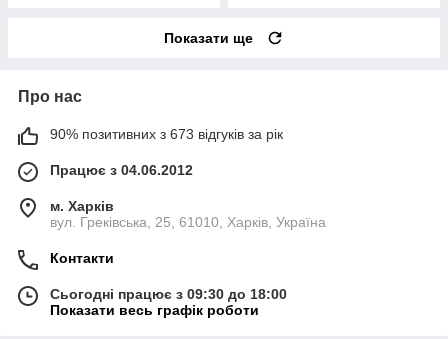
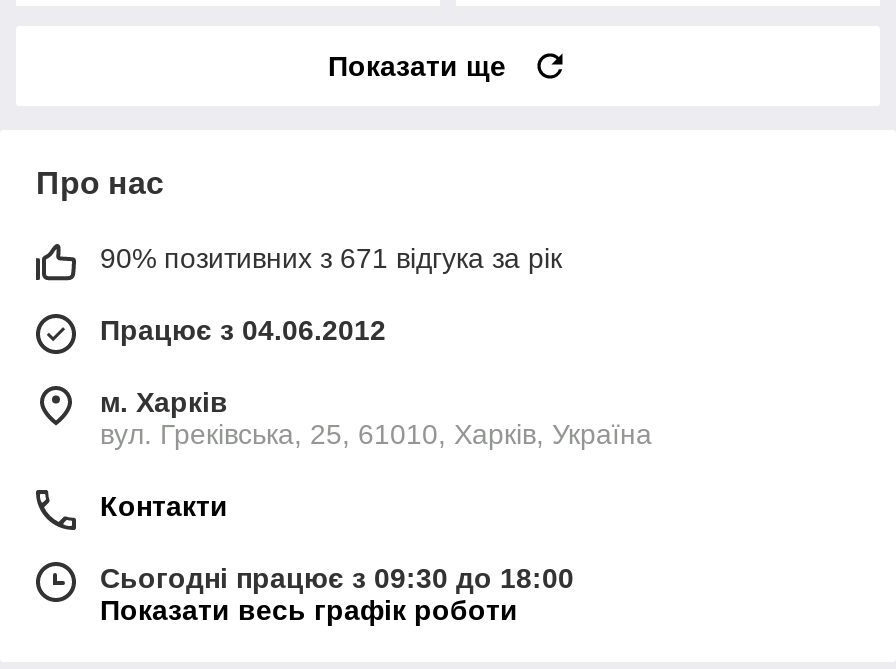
- 90% позитивних з 673 відгуків за рік
+ 90% позитивних з 671 відгука за рік
